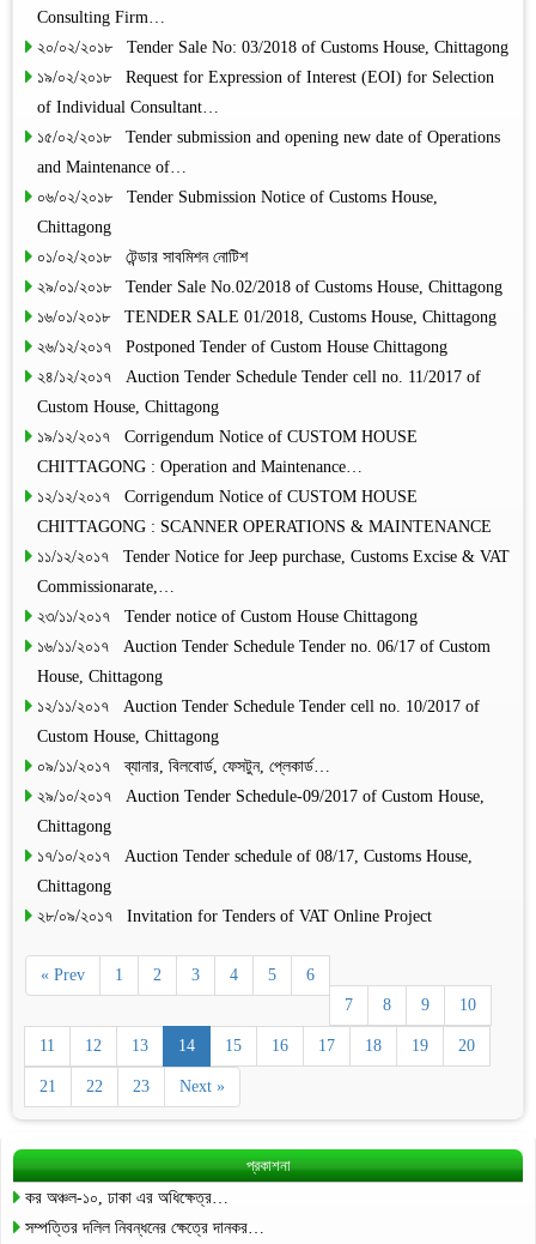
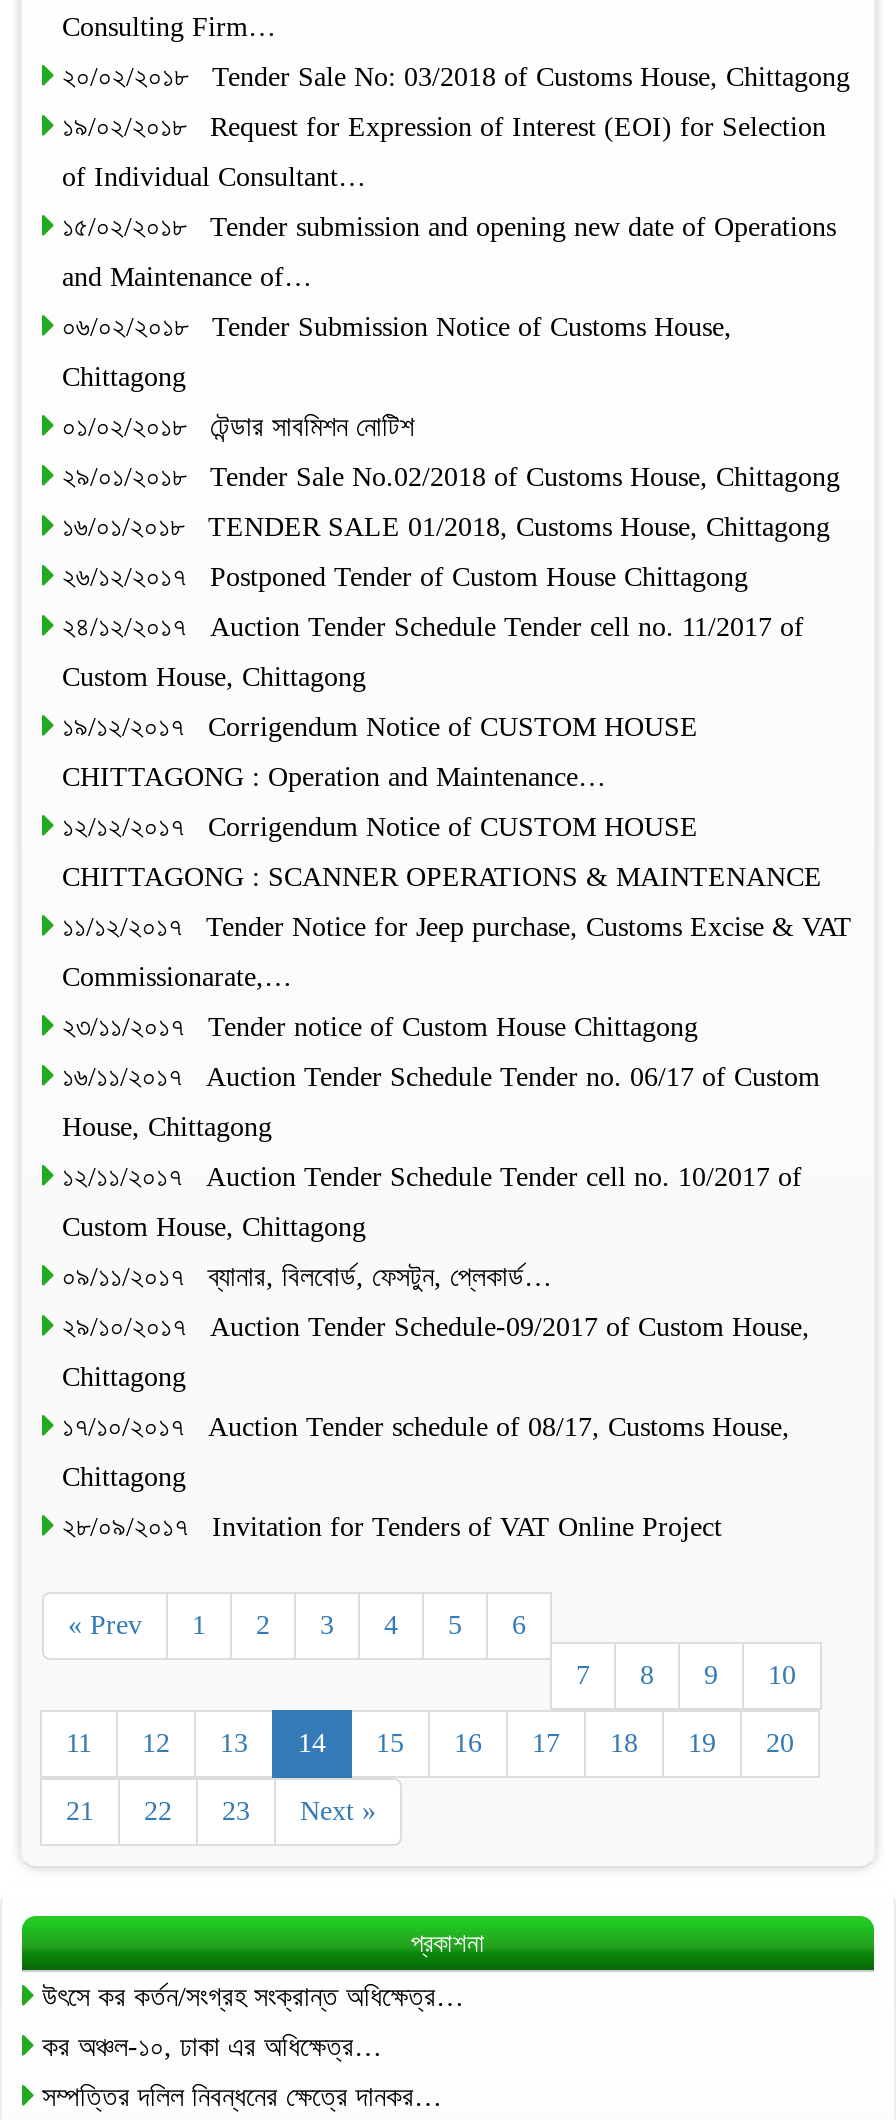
+ উৎসে কর কর্তন/সংগ্রহ সংক্রান্ত অধিক্ষেত্র…
